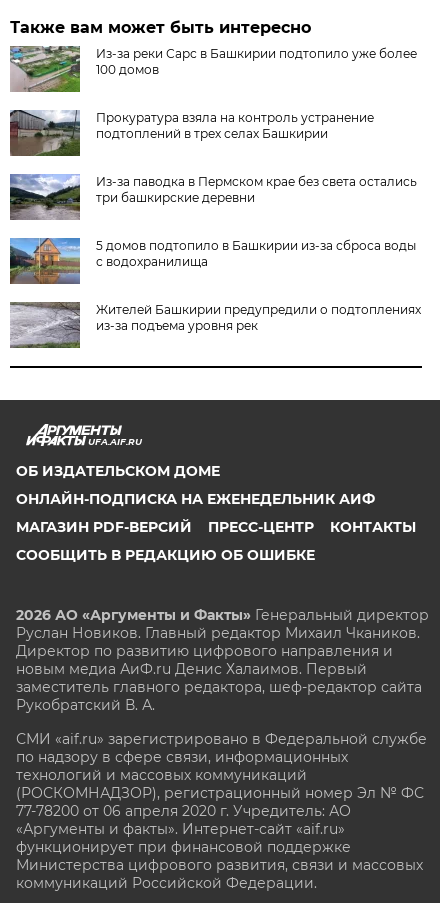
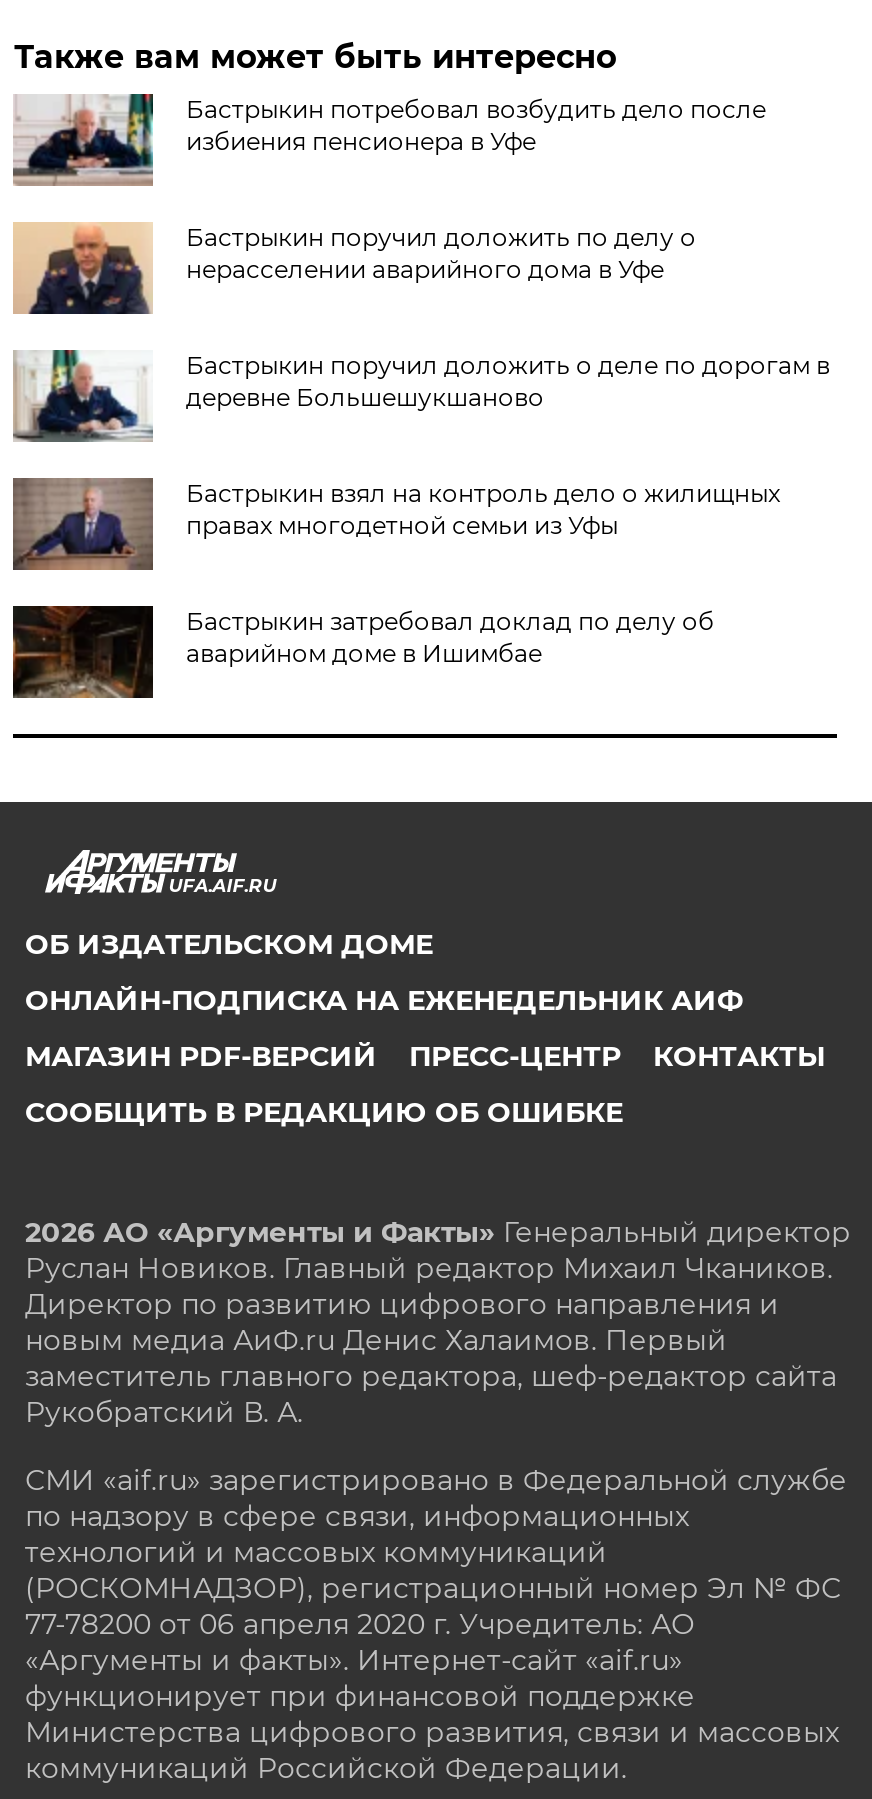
- [image]
- Из-за реки Сарс в Башкирии подтопило уже более
- 100 домов
+ [image]
+ Бастрыкин потребовал возбудить дело после
+ избиения пенсионера в Уфе

- [image]
- Прокуратура взяла на контроль устранение
- подтоплений в трех селах Башкирии
+ [image]
+ Бастрыкин поручил доложить по делу о
+ нерасселении аварийного дома в Уфе

- [image]
- Из-за паводка в Пермском крае без света остались
- три башкирские деревни
+ [image]
+ Бастрыкин поручил доложить о деле по дорогам в
+ деревне Большешукшаново

- [image]
- 5 домов подтопило в Башкирии из-за сброса воды
- с водохранилища
+ [image]
+ Бастрыкин взял на контроль дело о жилищных
+ правах многодетной семьи из Уфы

- [image]
- Жителей Башкирии предупредили о подтоплениях
- из-за подъема уровня рек
+ [image]
+ Бастрыкин затребовал доклад по делу об
+ аварийном доме в Ишимбае
